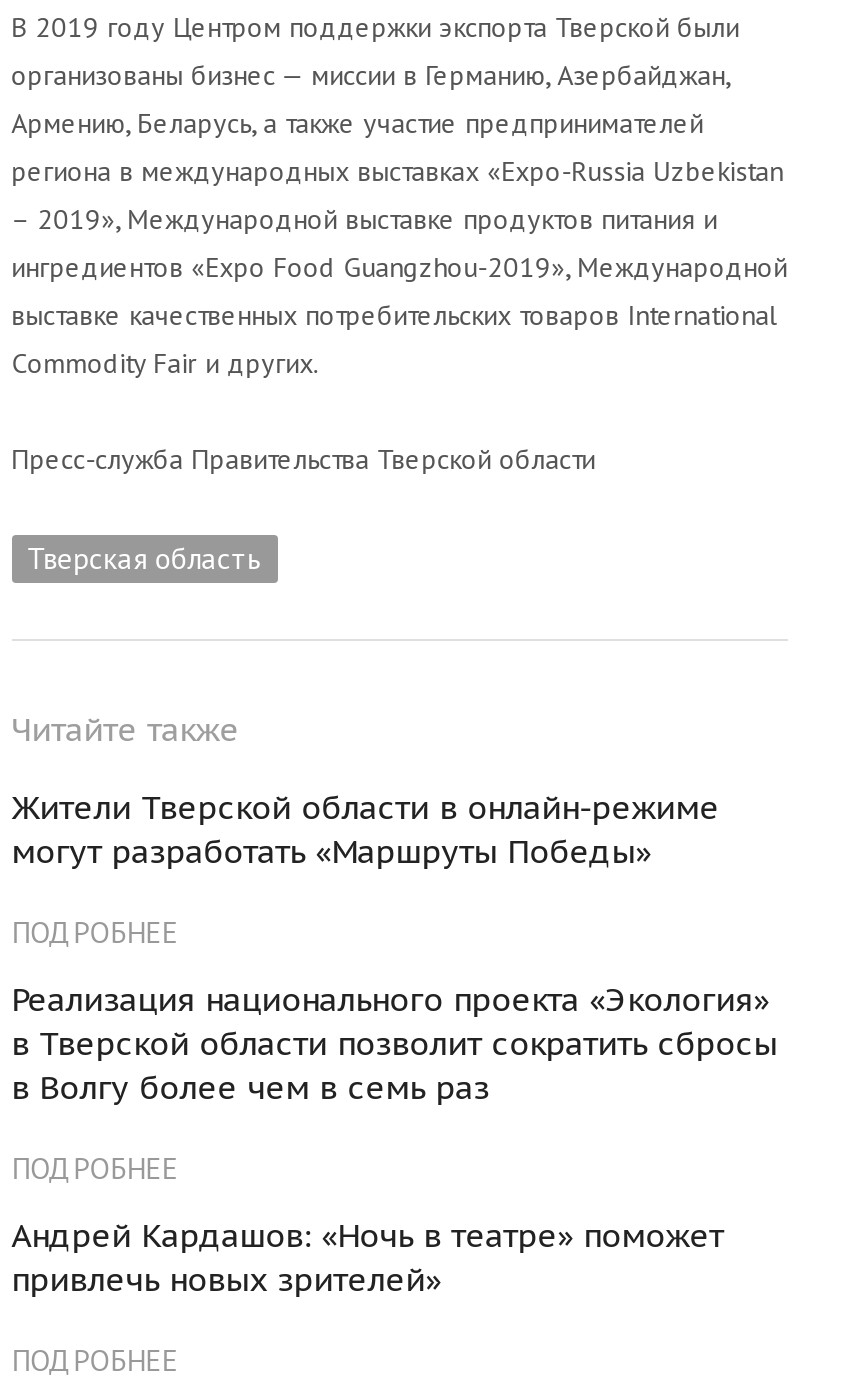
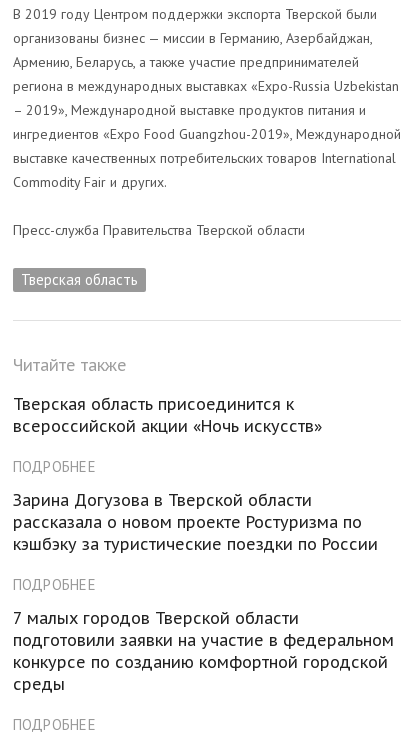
- Жители Тверской области в онлайн-режиме
- могут разработать «Маршруты Победы»
+ Тверская область присоединится к
+ всероссийской акции «Ночь искусств»

- Реализация национального проекта «Экология»
- в Тверской области позволит сократить сбросы
- в Волгу более чем в семь раз
+ Зарина Догузова в Тверской области
+ рассказала о новом проекте Ростуризма по
+ кэшбэку за туристические поездки по России

- Андрей Кардашов: «Ночь в театре» поможет
- привлечь новых зрителей»
+ 7 малых городов Тверской области
+ подготовили заявки на участие в федеральном
+ конкурсе по созданию комфортной городской
+ среды
